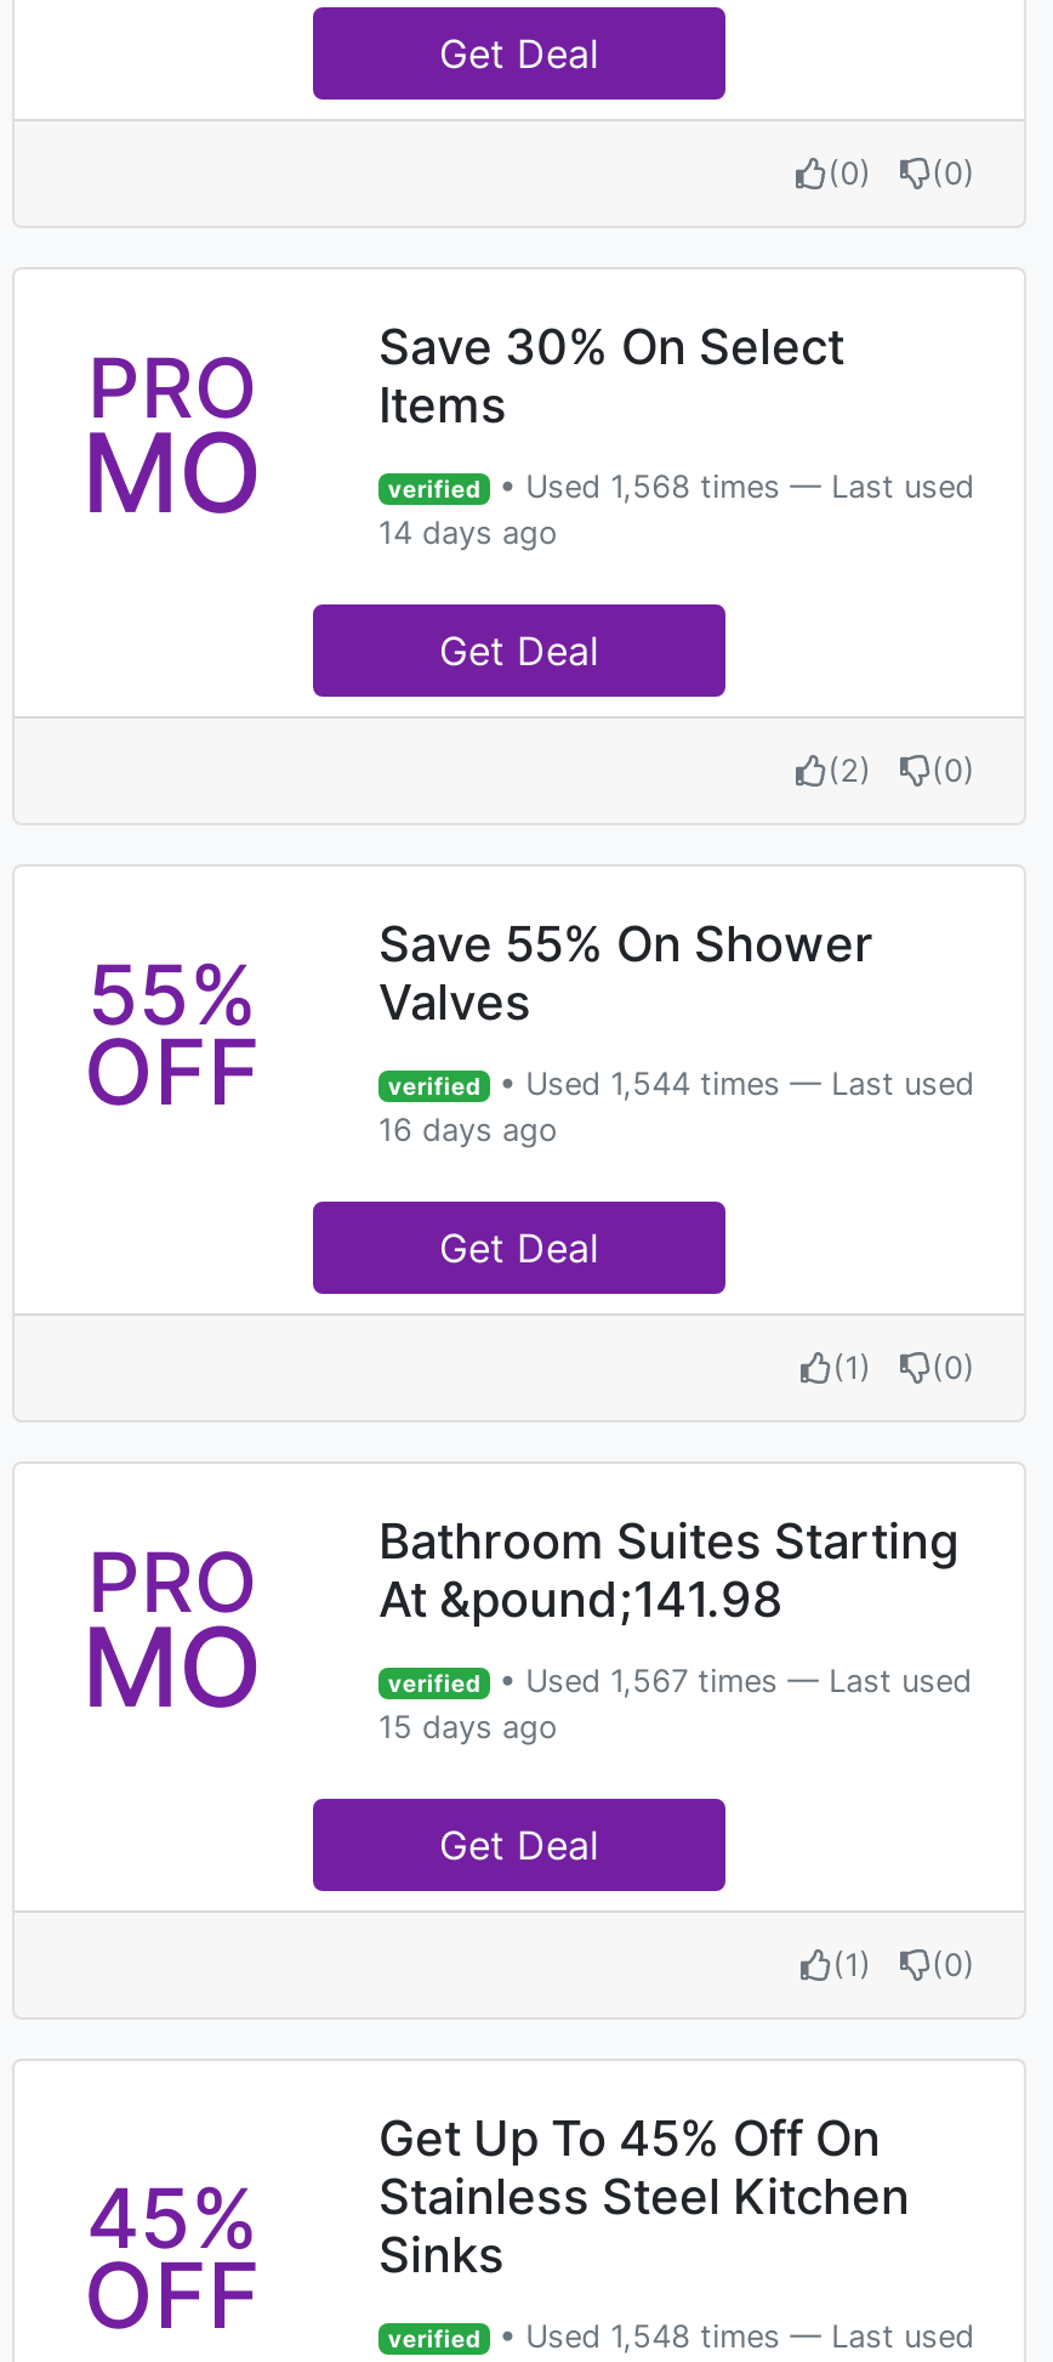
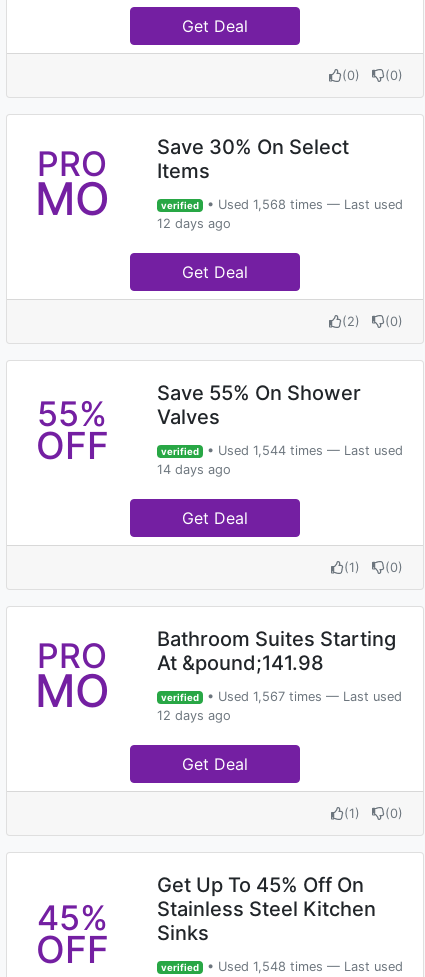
- 14 days ago
+ 12 days ago

- 16 days ago
+ 14 days ago

- 15 days ago
+ 12 days ago
